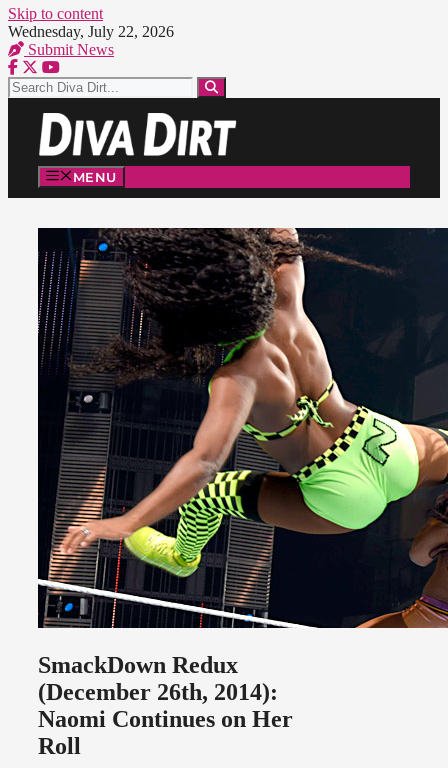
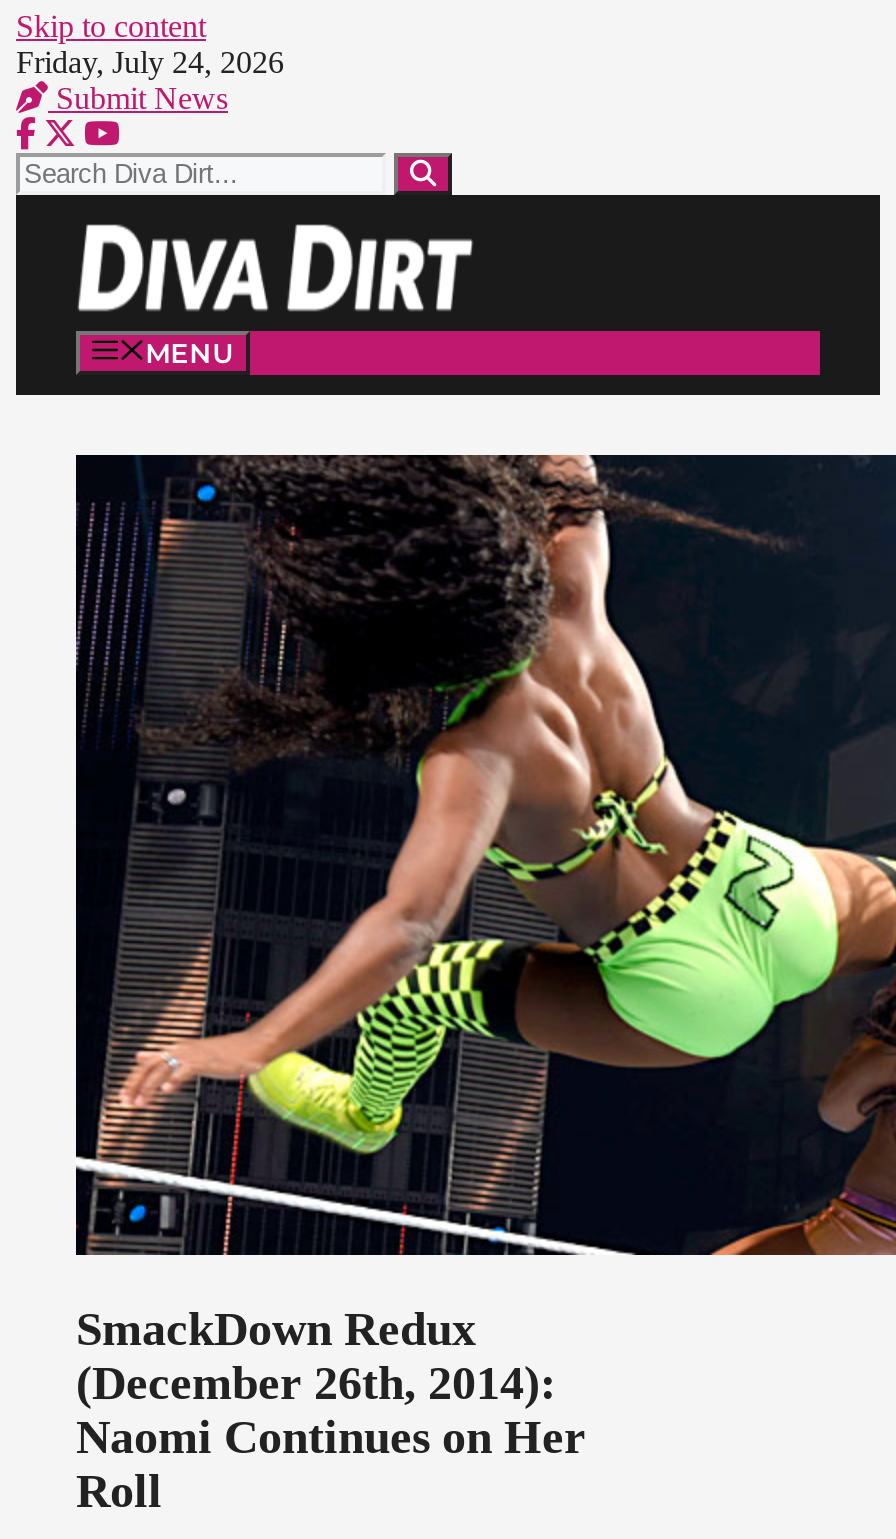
- Wednesday, July 22, 2026
+ Friday, July 24, 2026
